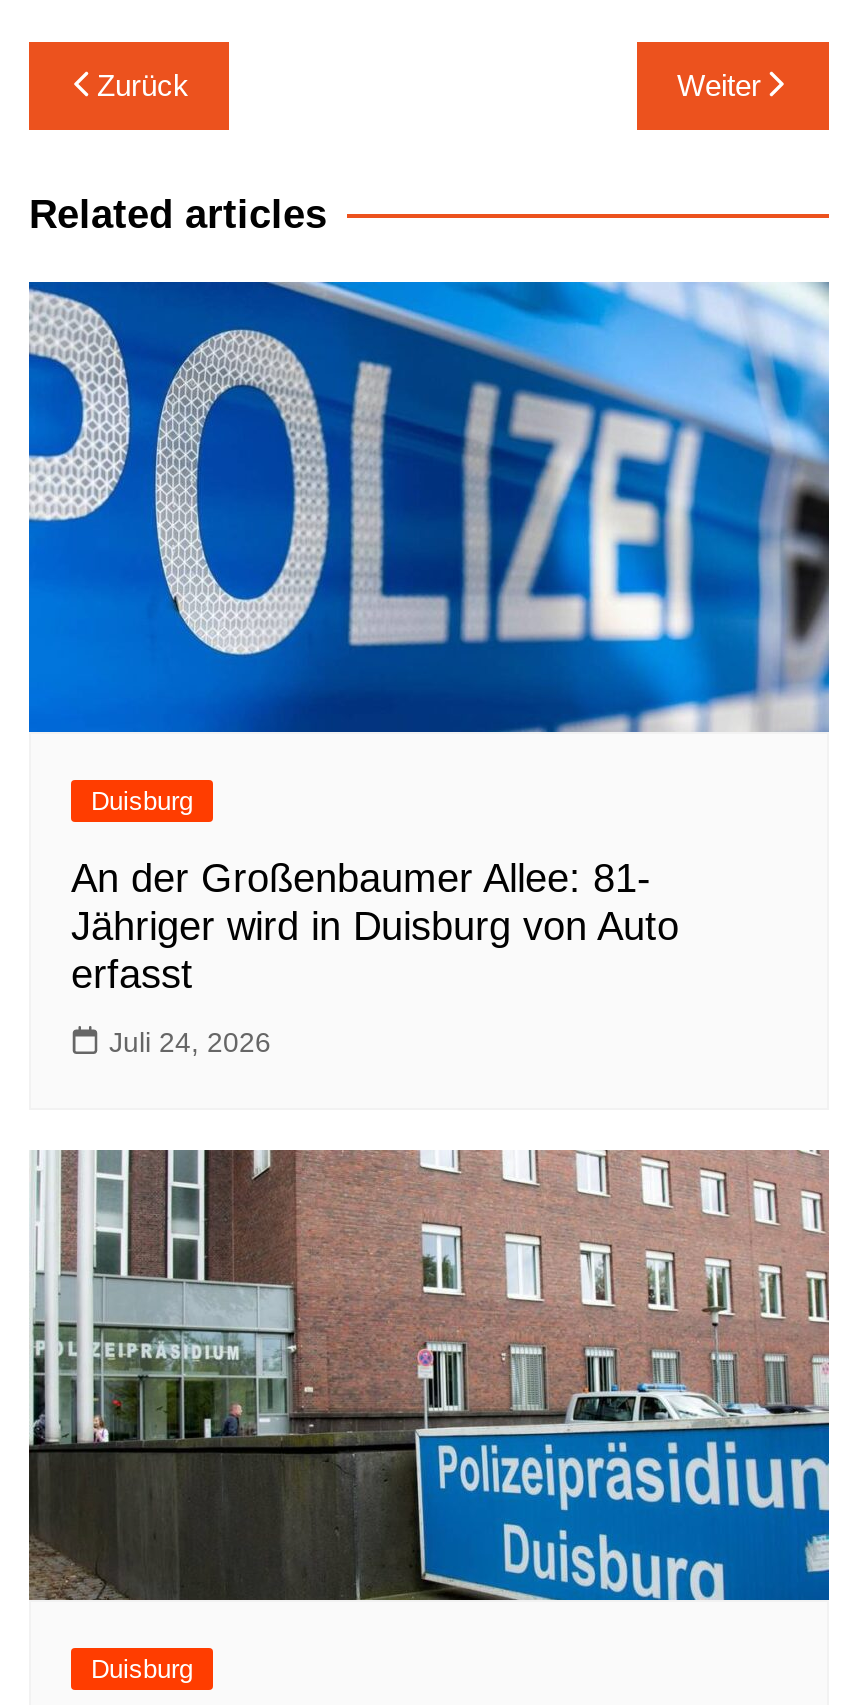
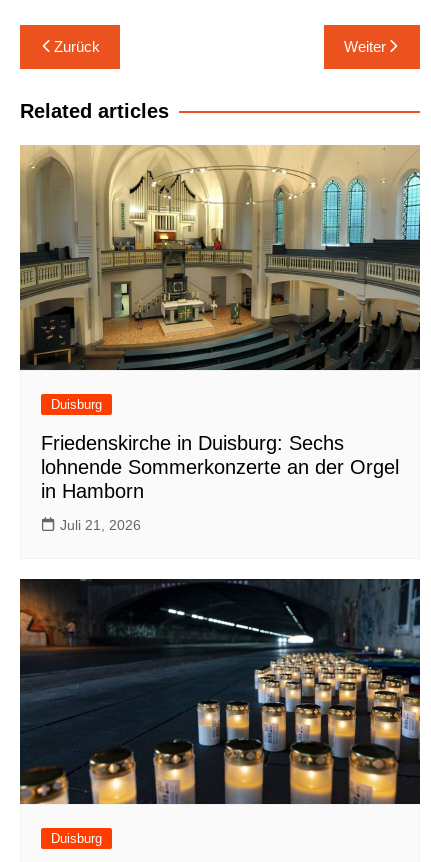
- [image]
+ [image]

- An der Großenbaumer Allee: 81-
- Jähriger wird in Duisburg von Auto
- erfasst
+ Friedenskirche in Duisburg: Sechs
+ lohnende Sommerkonzerte an der Orgel
+ in Hamborn

- Juli 24, 2026
+ Juli 21, 2026

- [image]
+ [image]
